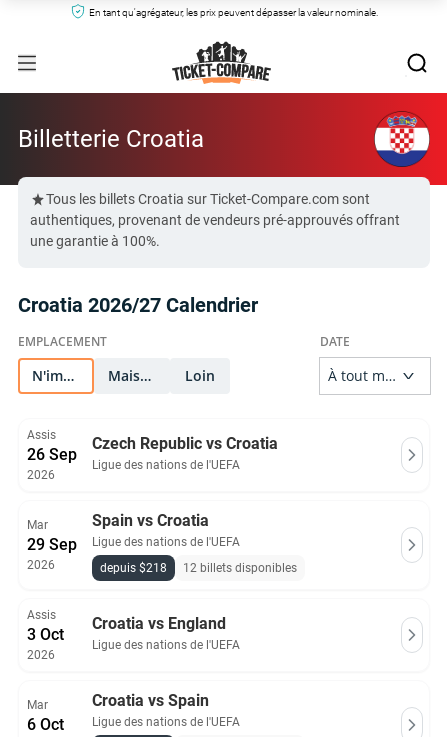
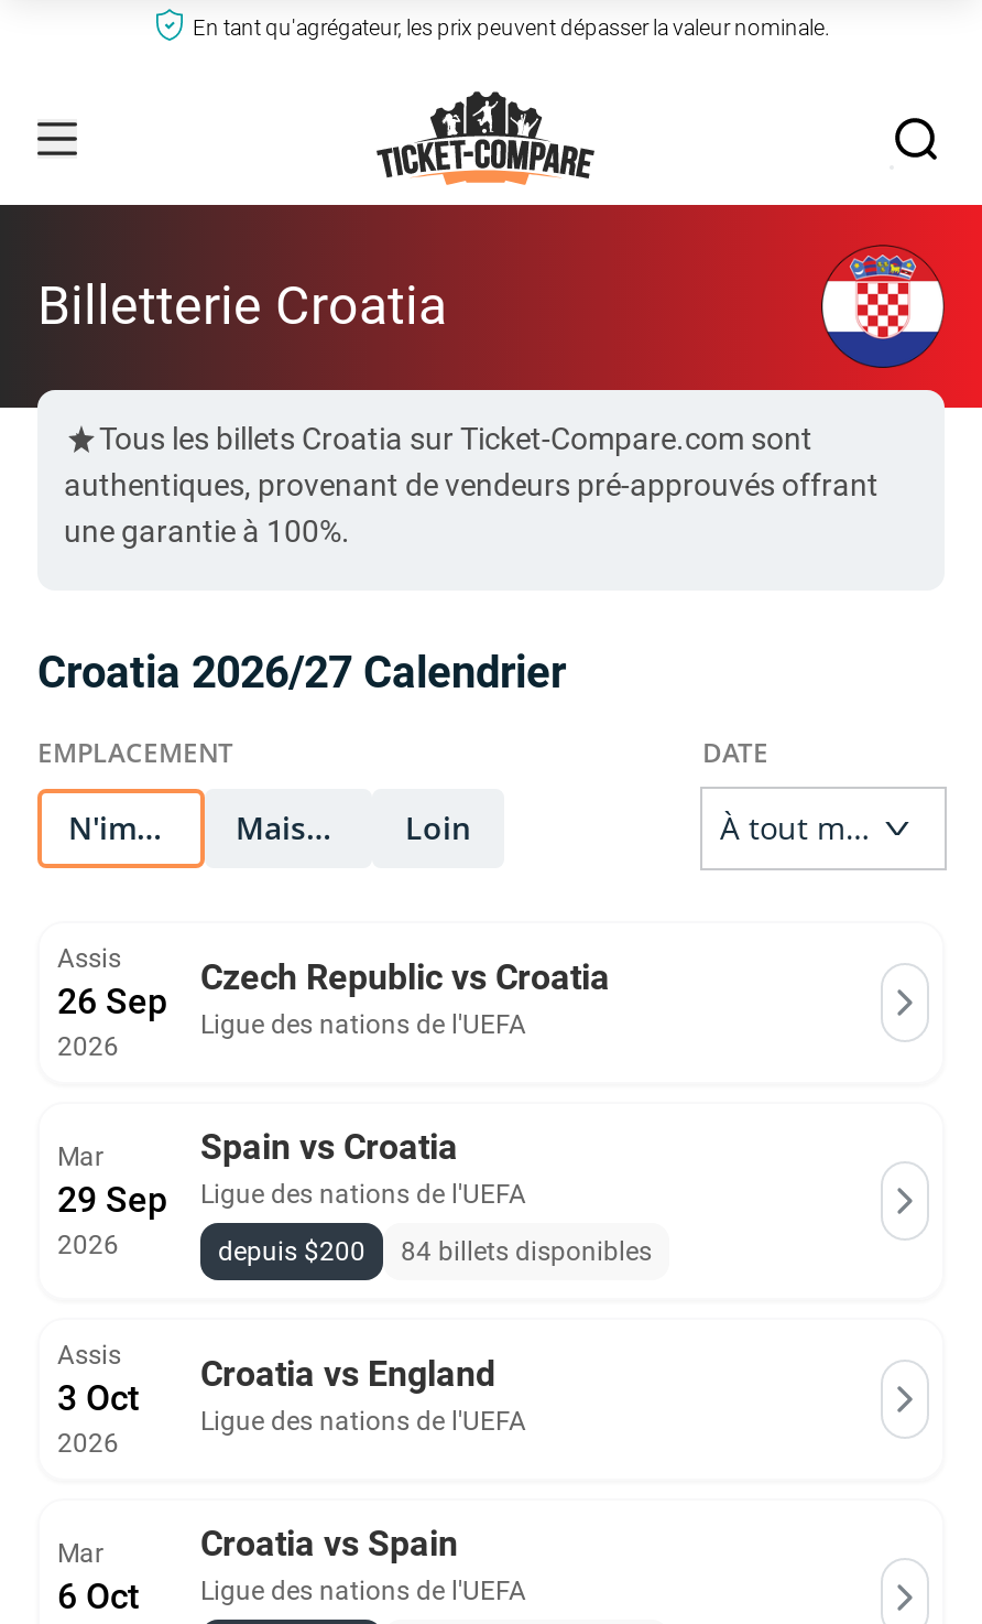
- depuis $218
+ depuis $200

- 12 billets disponibles
+ 84 billets disponibles
